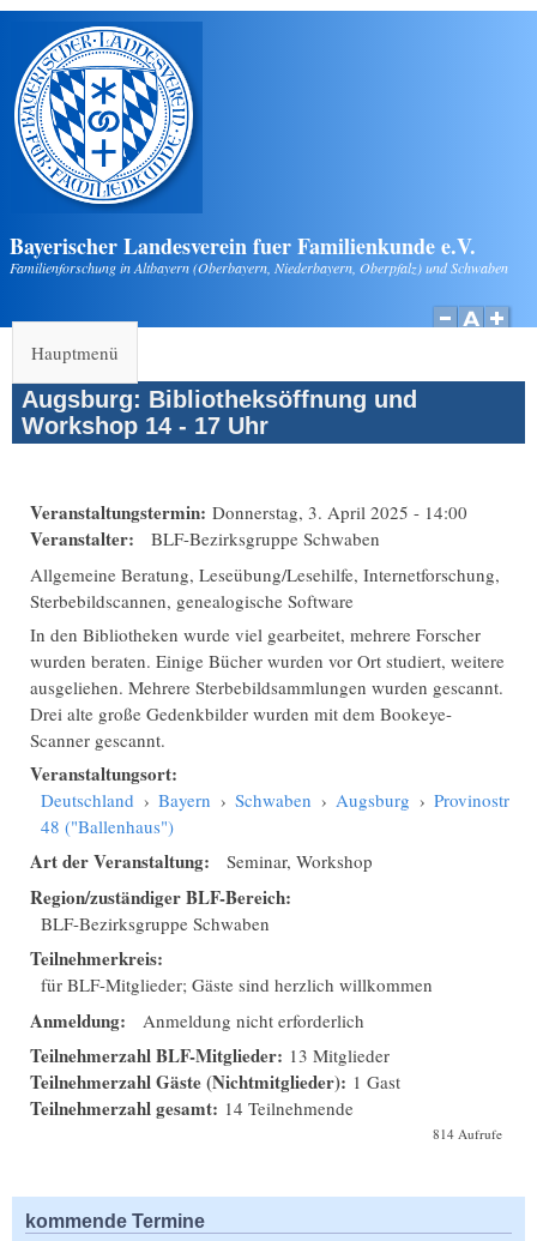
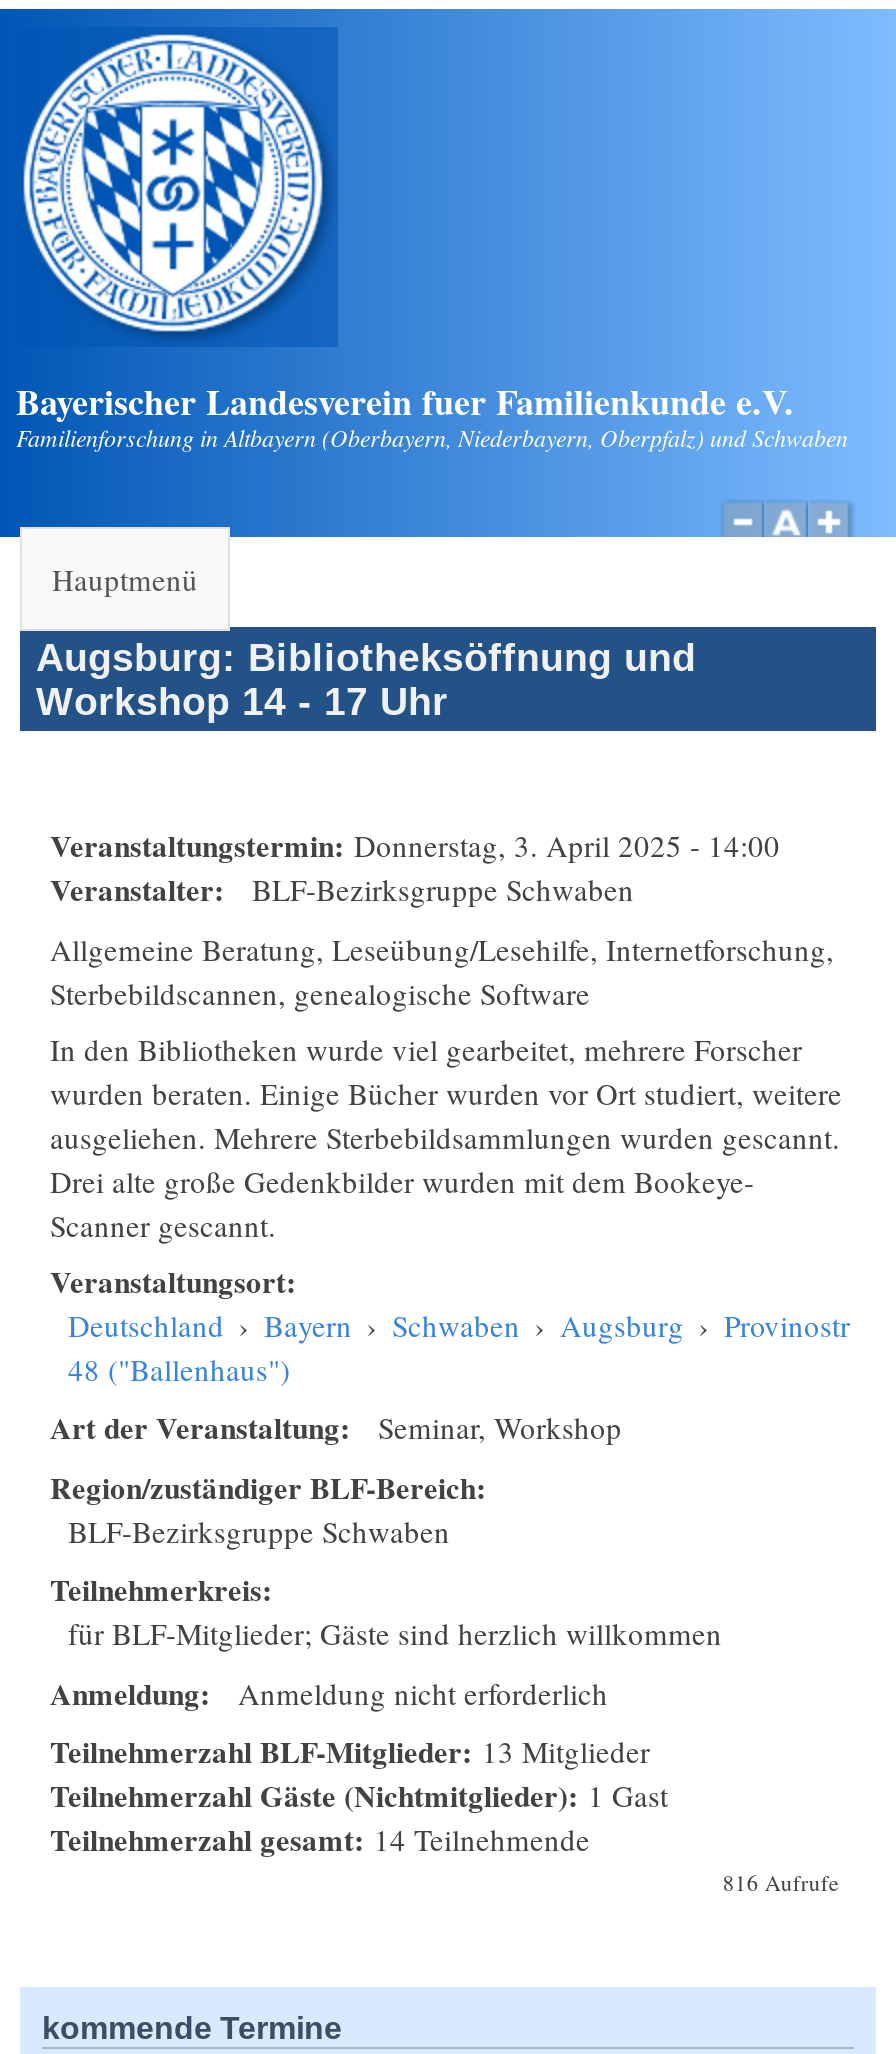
- 814 Aufrufe
+ 816 Aufrufe
